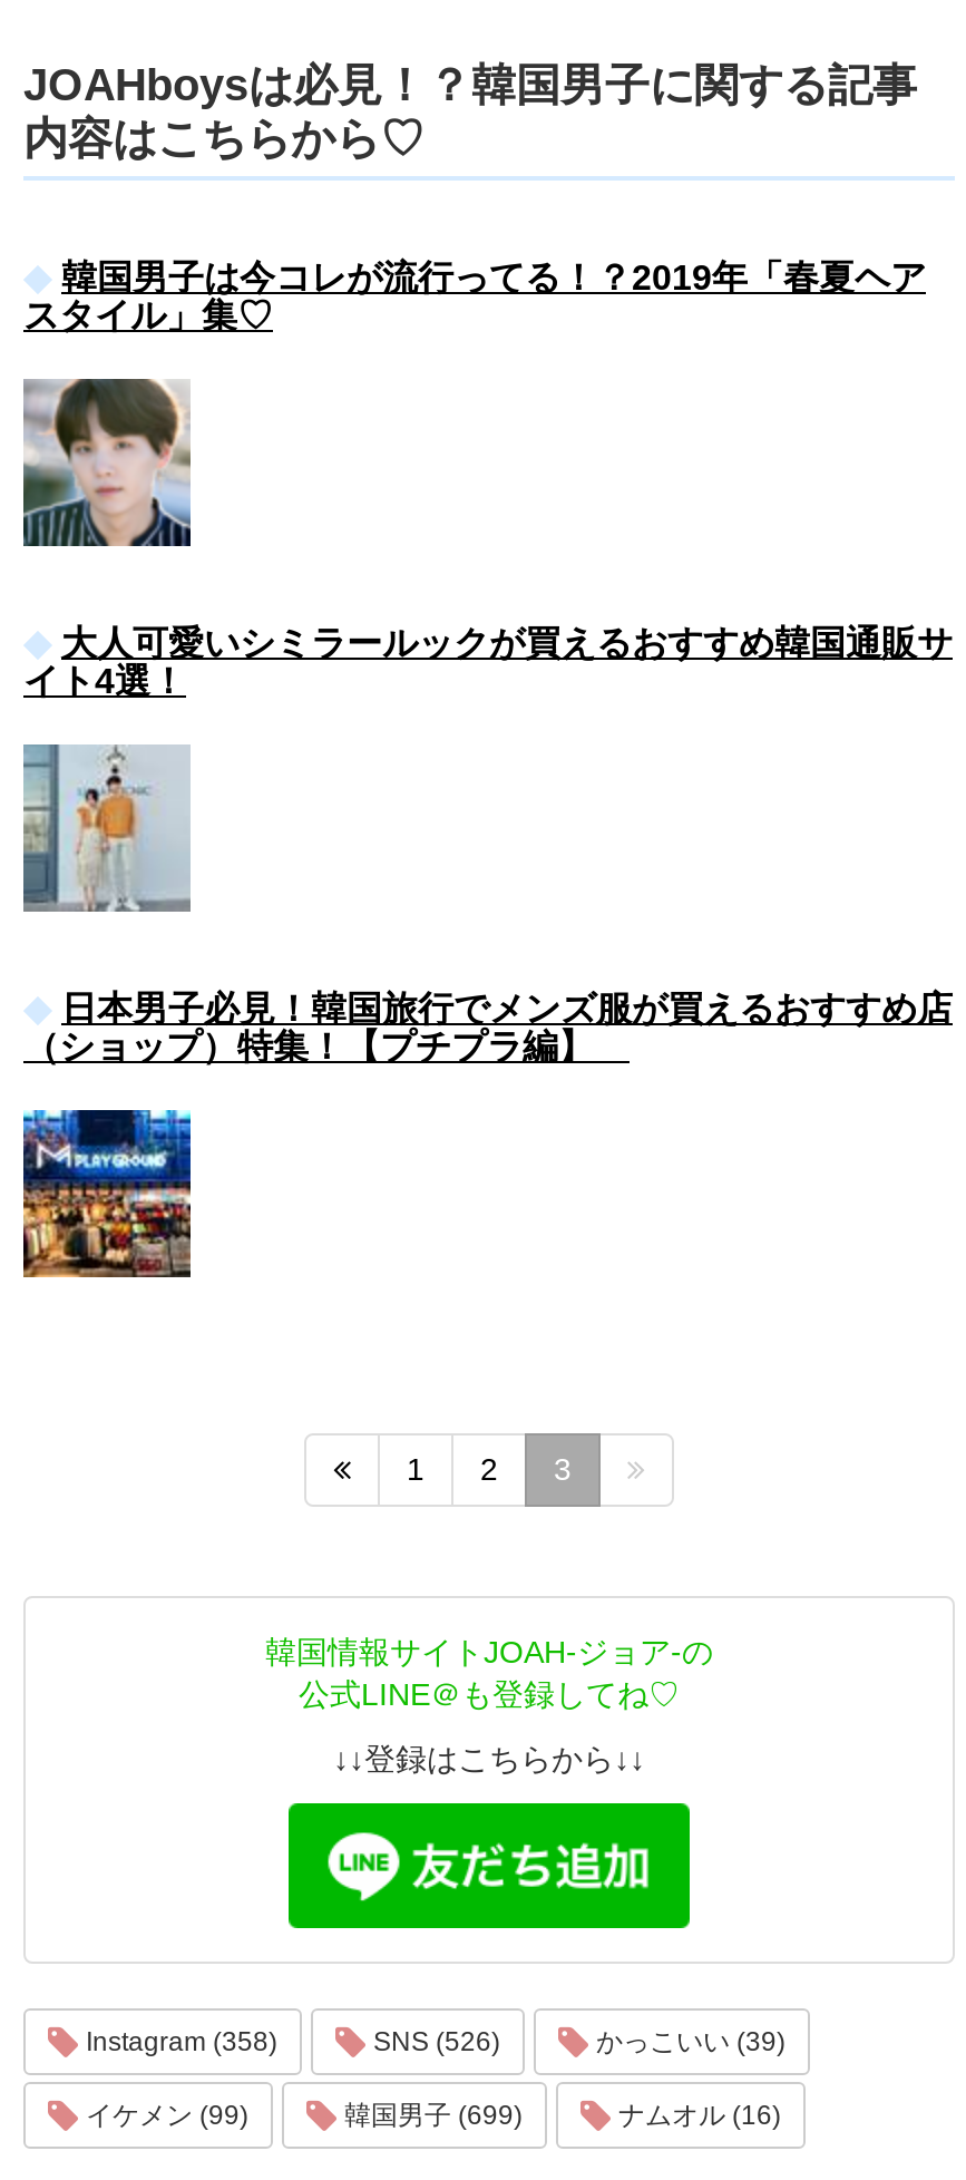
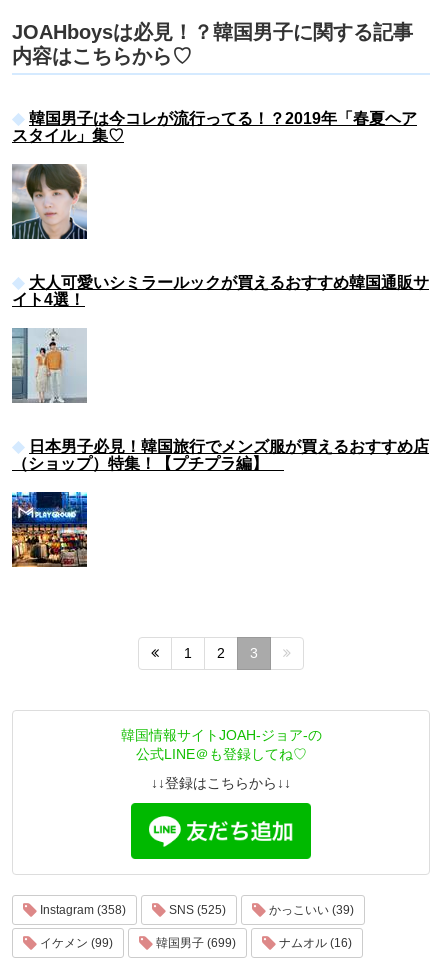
- SNS (526)
+ SNS (525)
